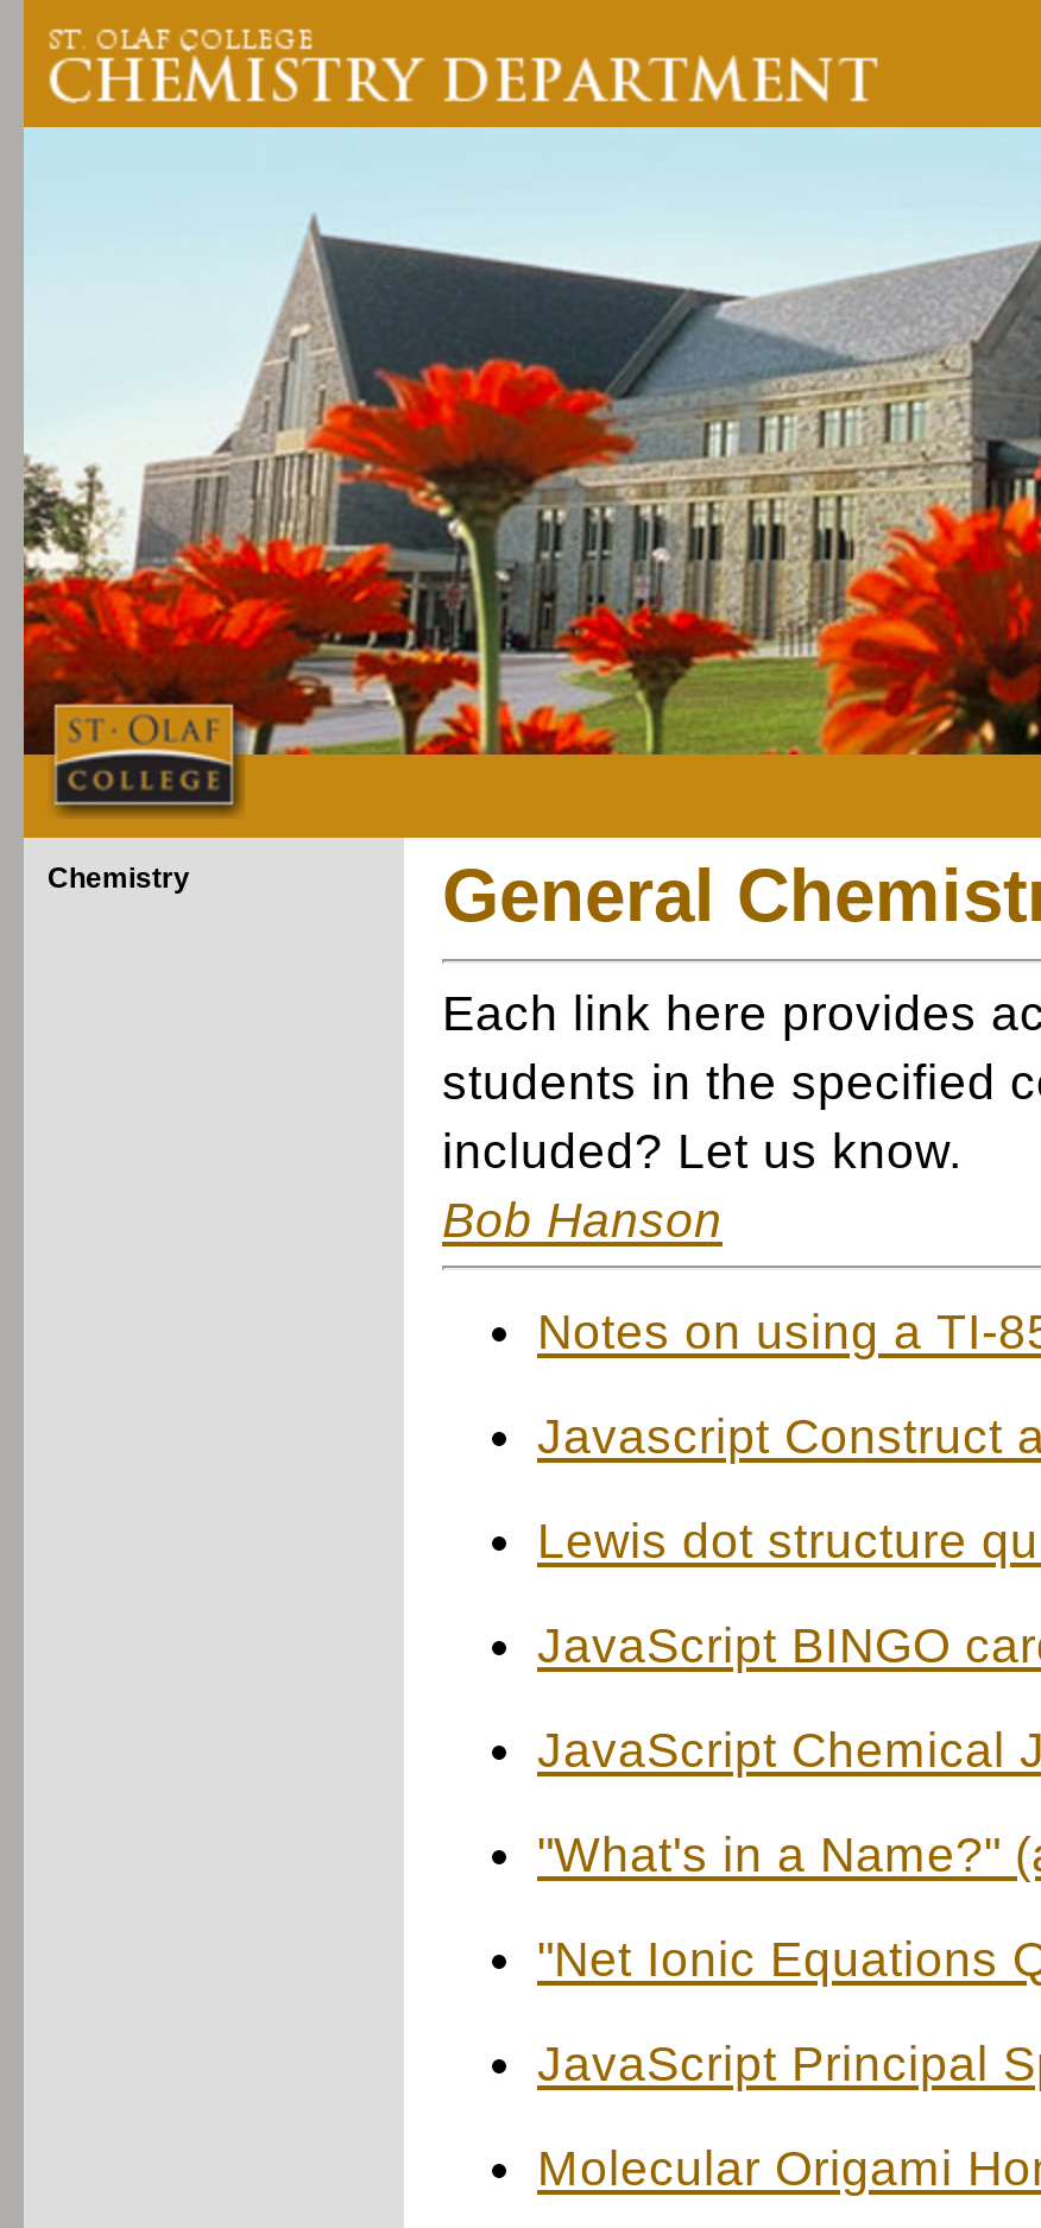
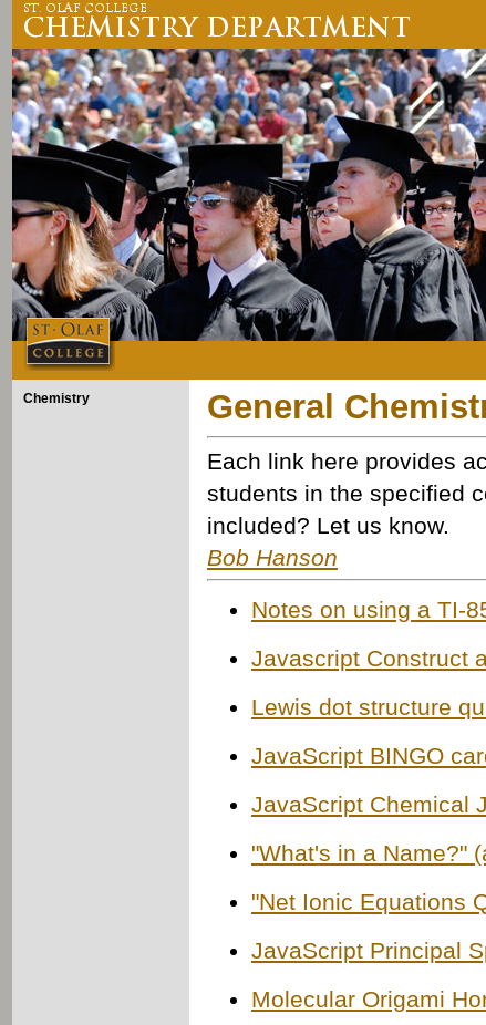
- [image]
+ [image]
